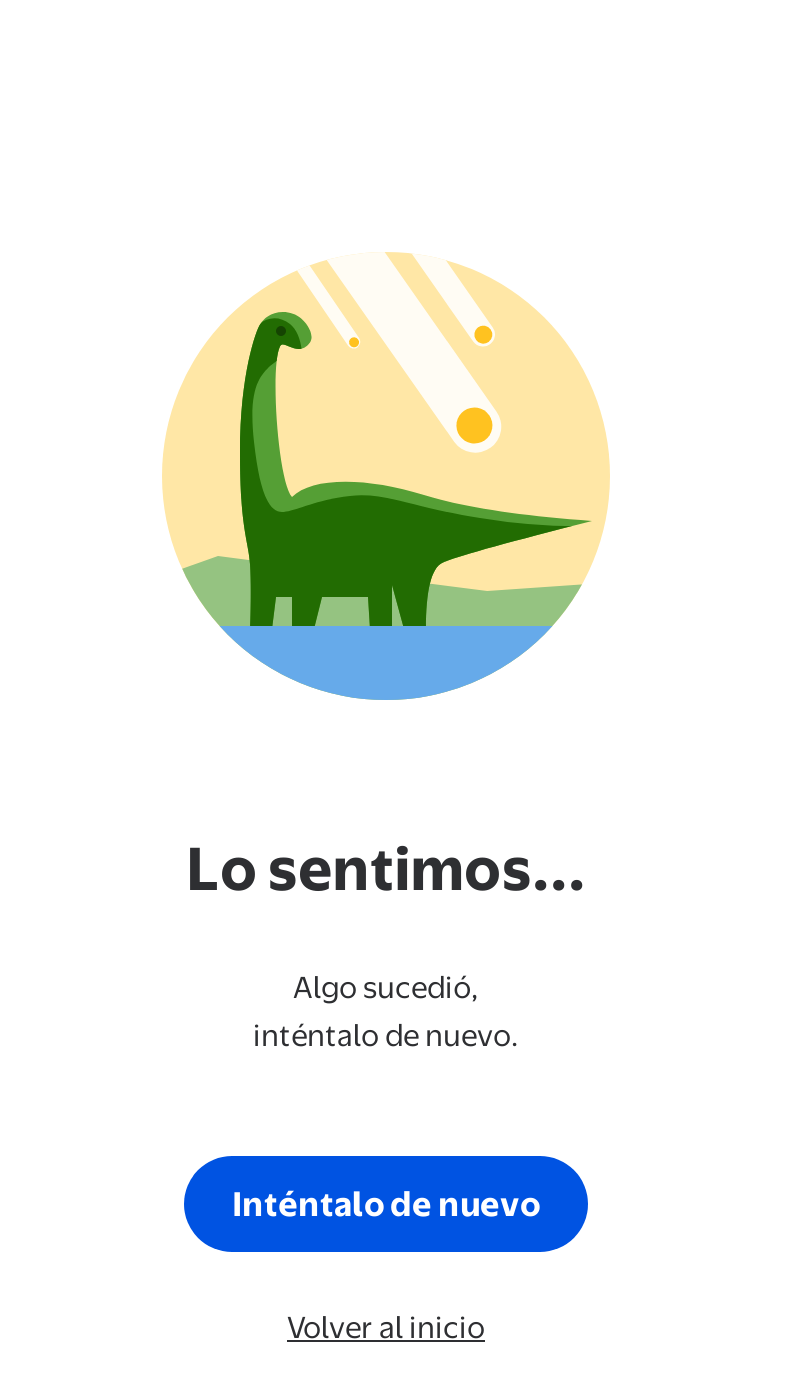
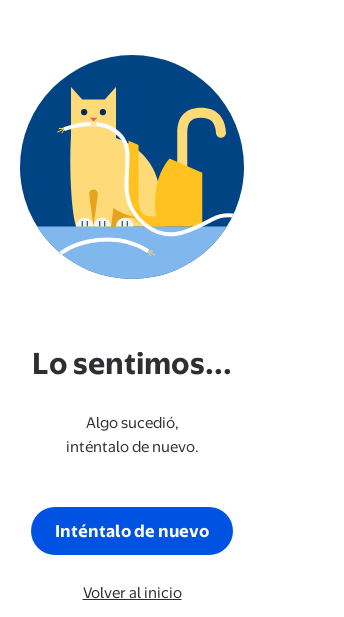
- [image]
+ [image]
